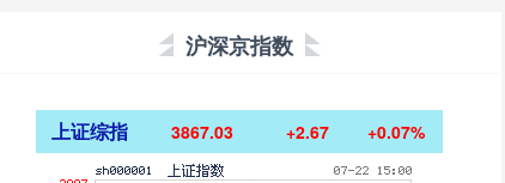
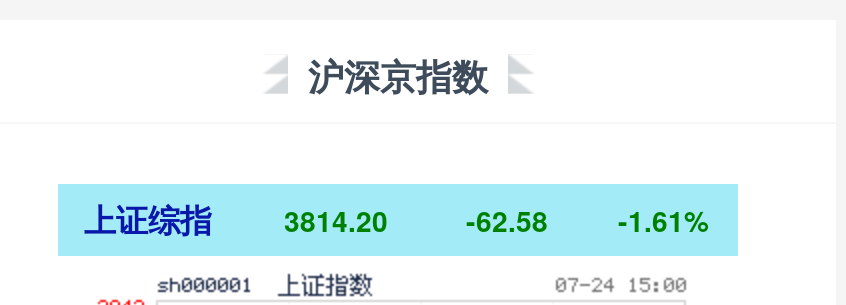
- 3867.03
+ 3814.20

- +2.67
+ -62.58

- +0.07%
+ -1.61%
